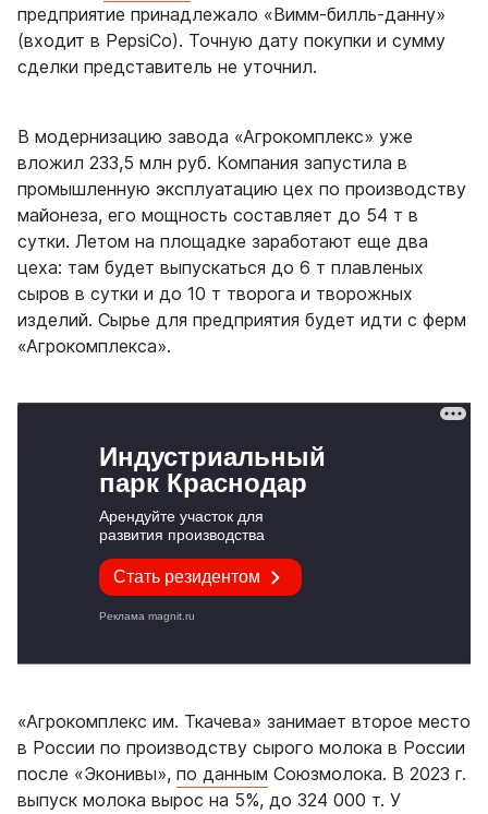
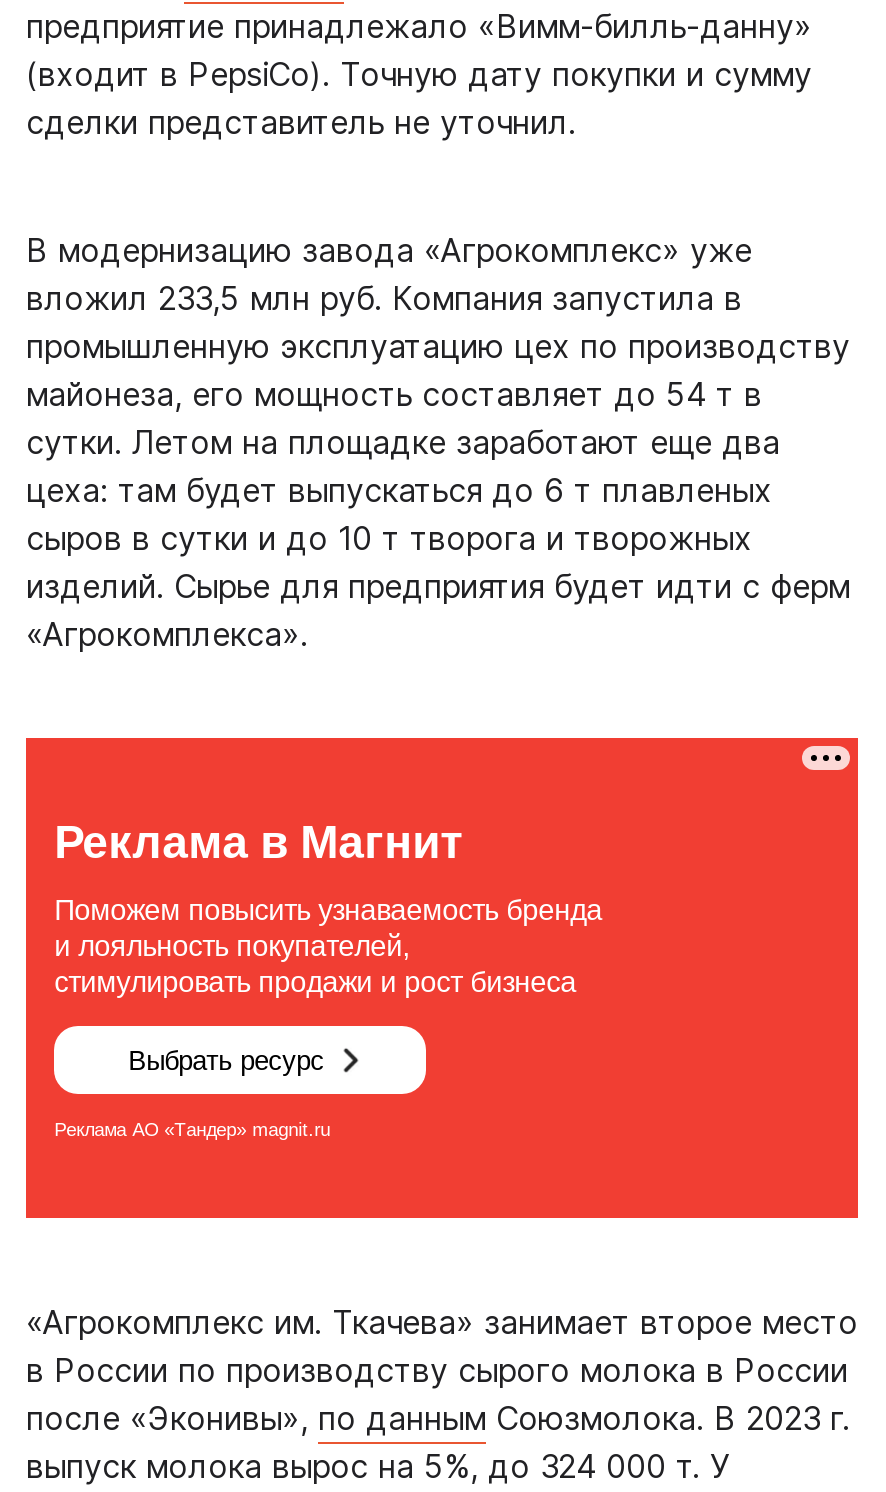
- [image]
+ [image]
